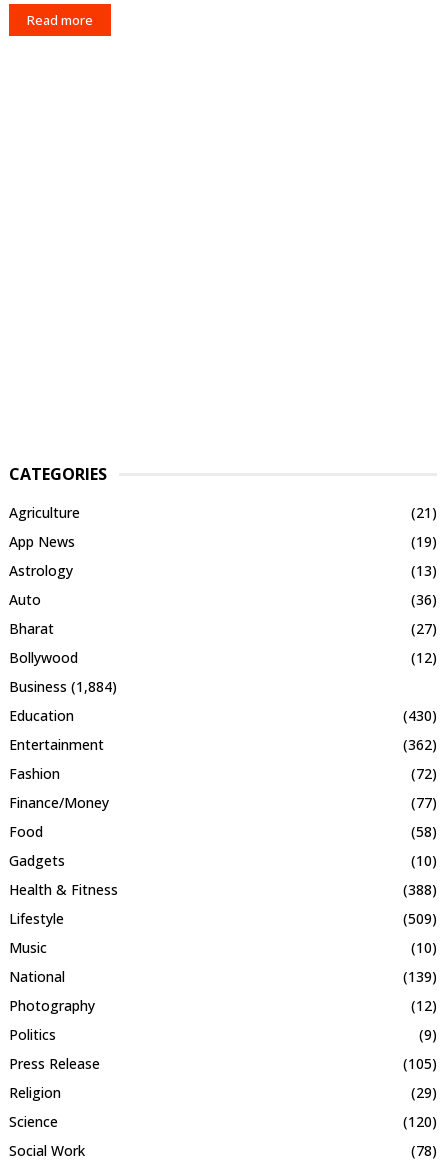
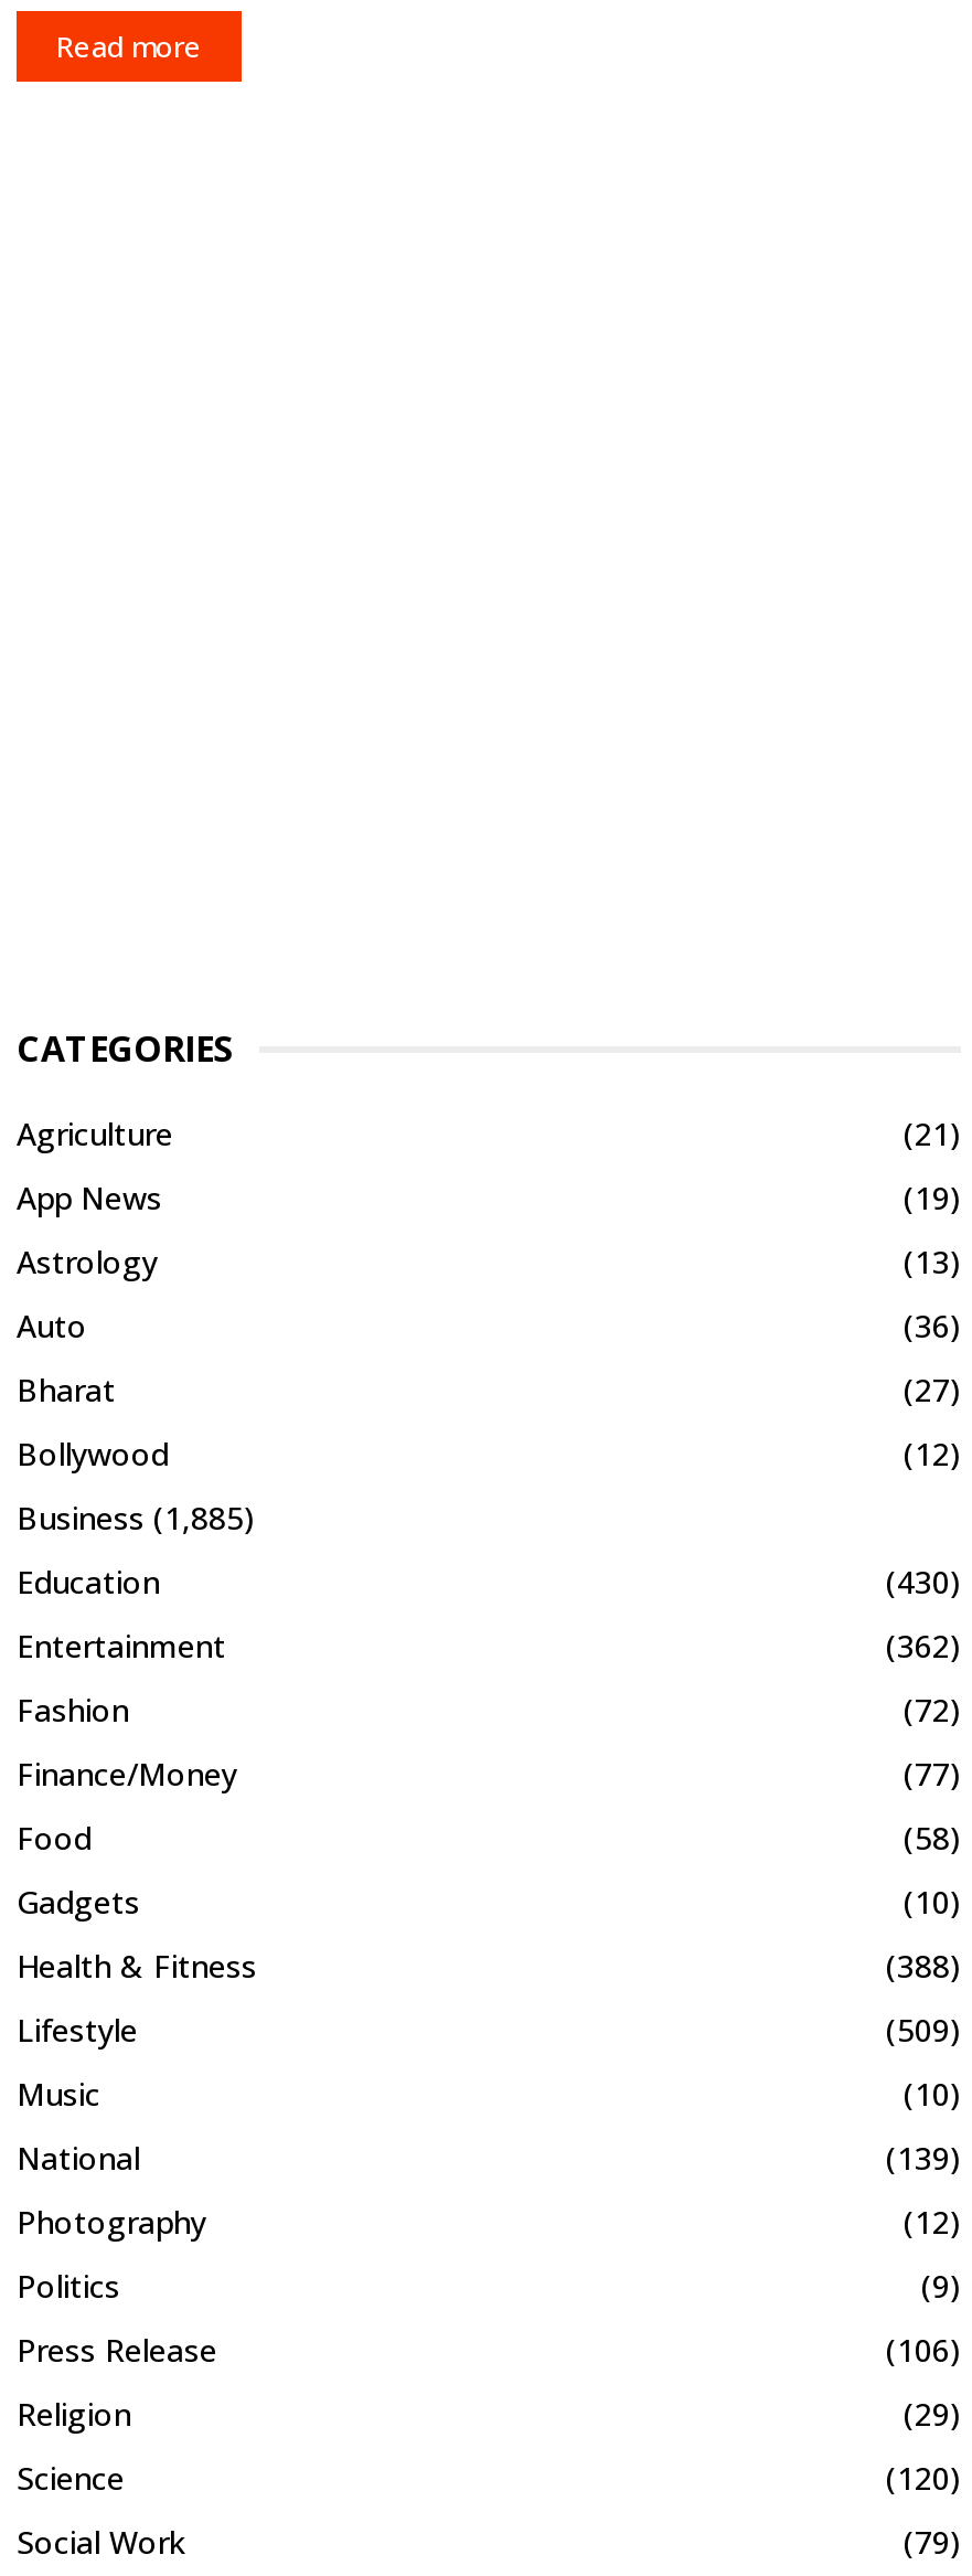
- Business (1,884)
+ Business (1,885)

- (105)
+ (106)

- (78)
+ (79)
